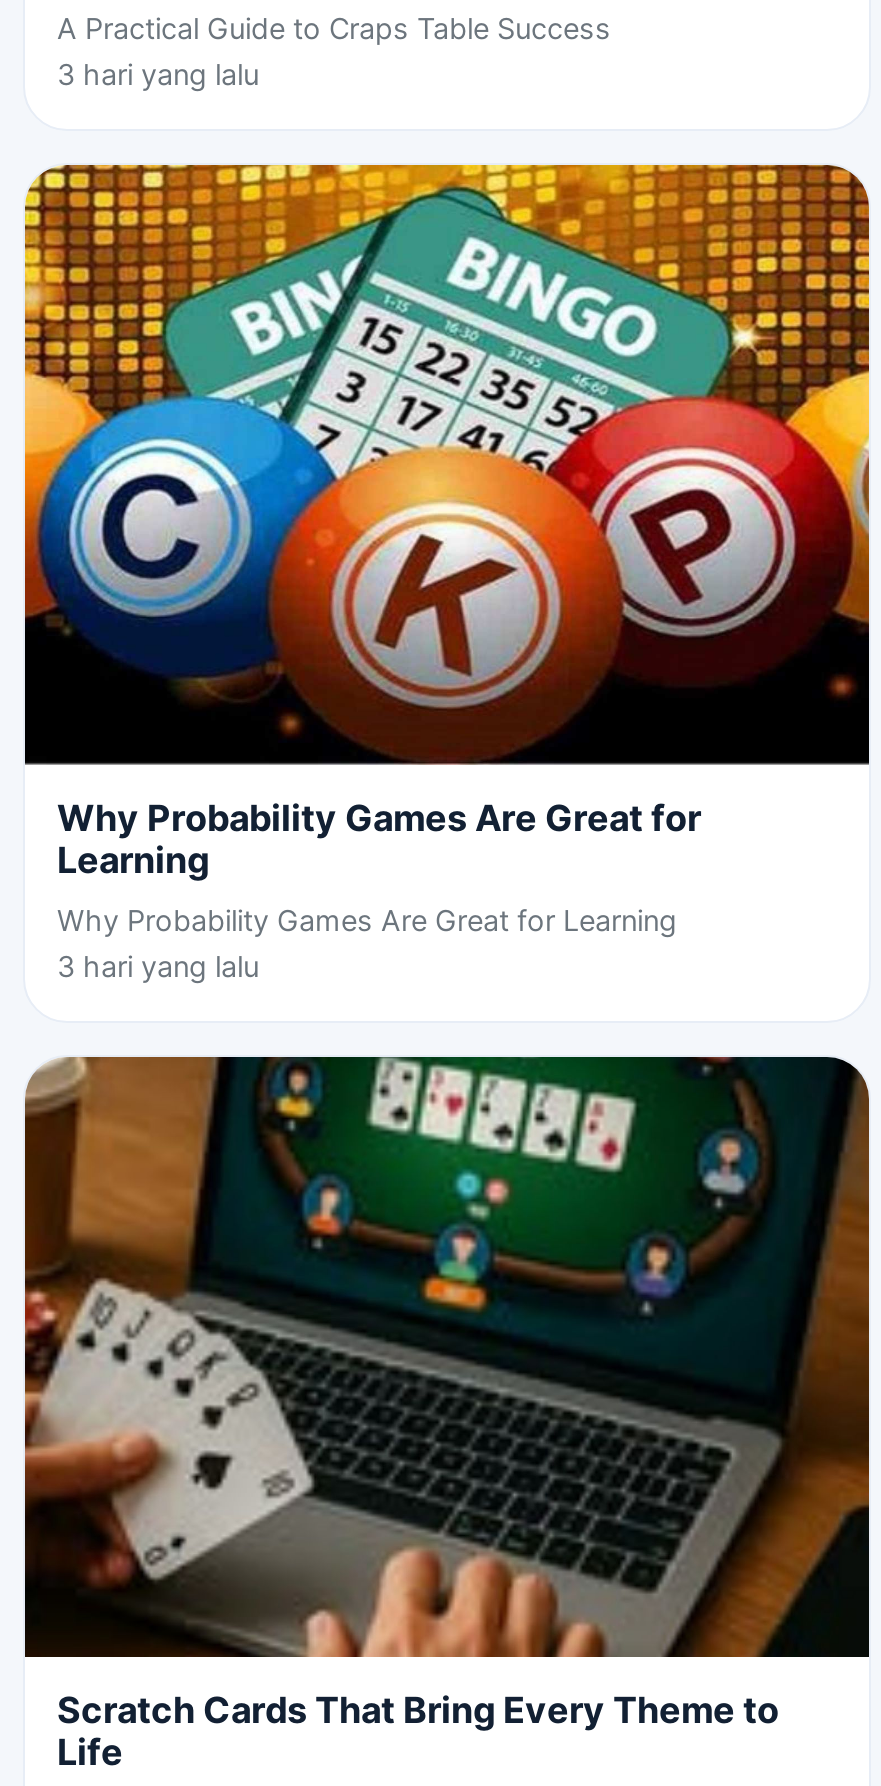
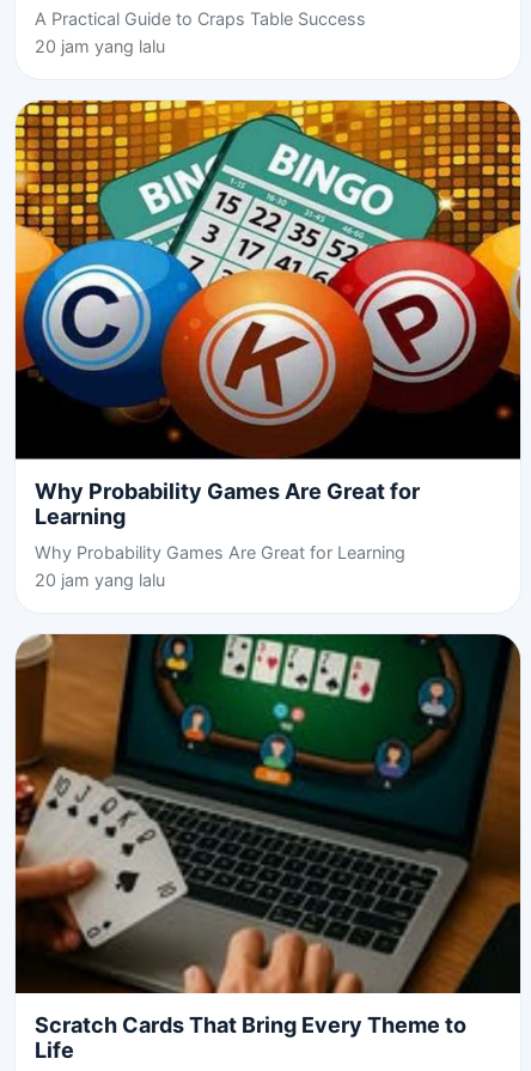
- 3 hari yang lalu
+ 20 jam yang lalu

- 3 hari yang lalu
+ 20 jam yang lalu
